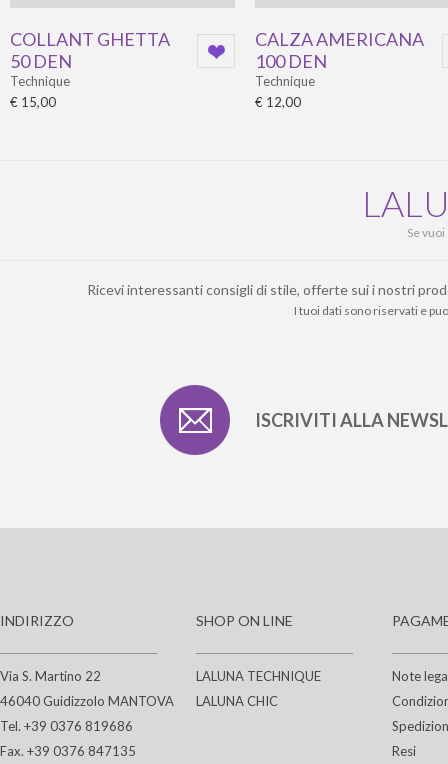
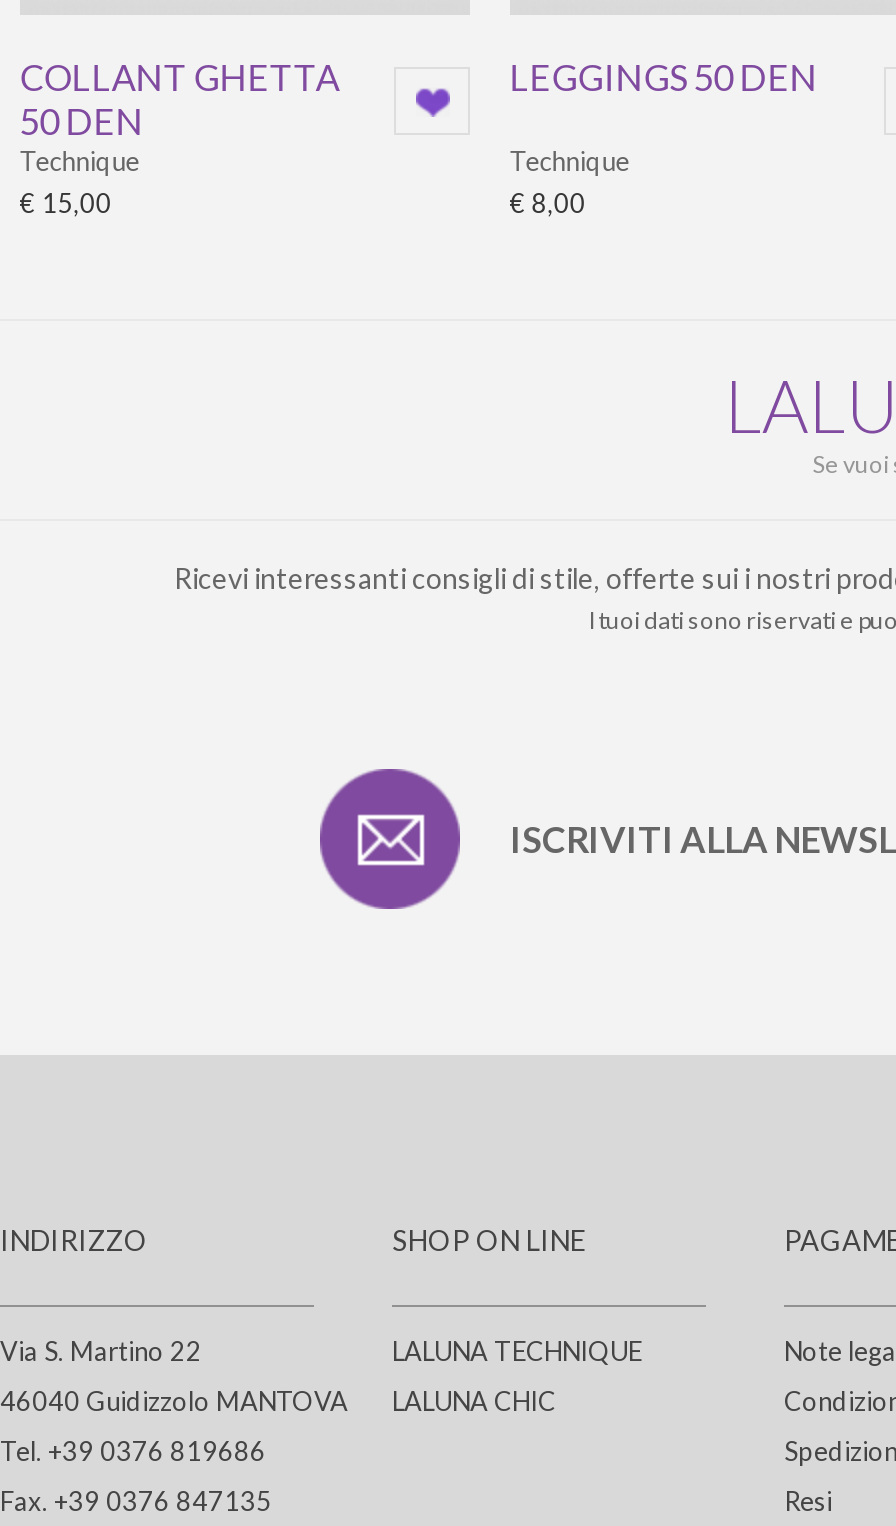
- CALZA AMERICANA
- 100 DEN
+ LEGGINGS 50 DEN

- € 12,00
+ € 8,00
